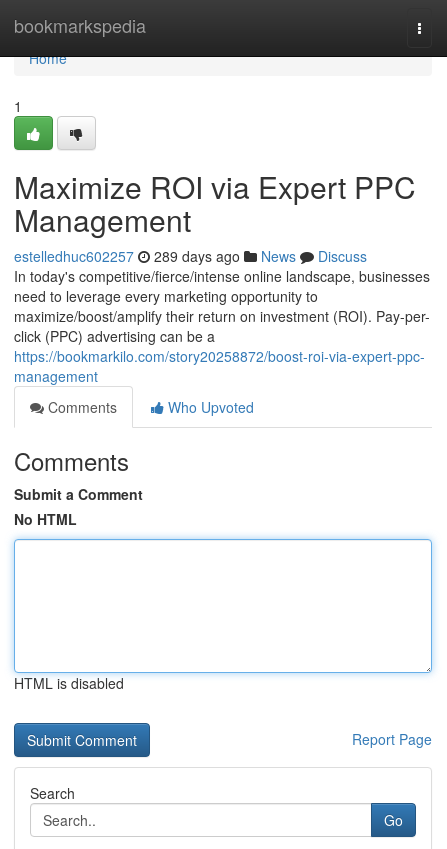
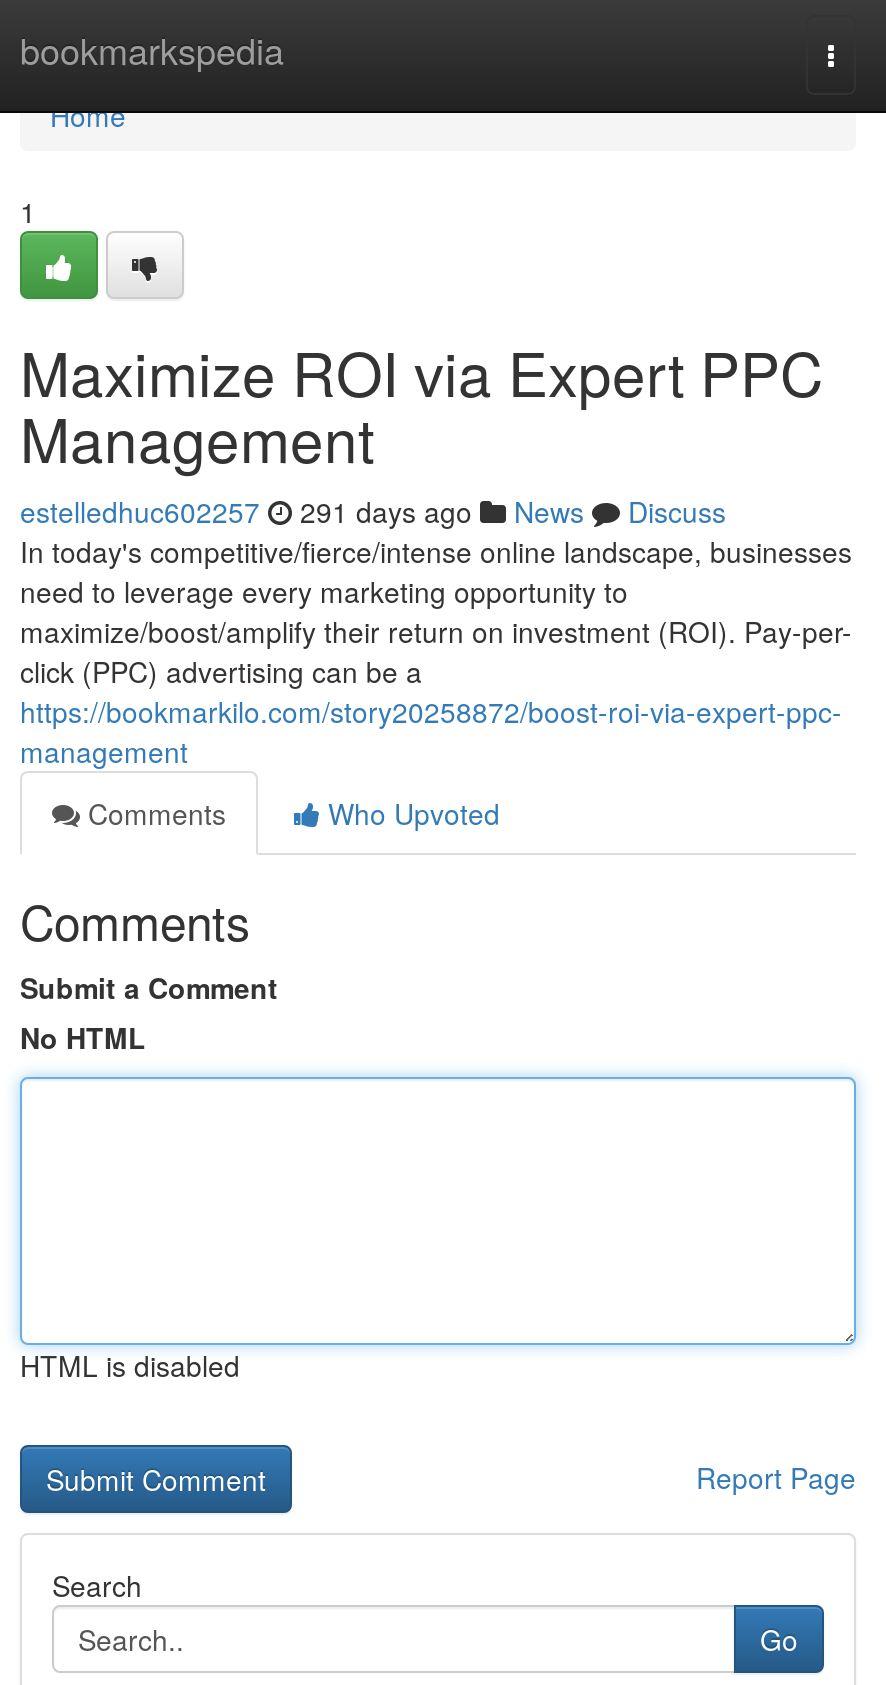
- estelledhuc602257 289 days ago News Discuss
+ estelledhuc602257 291 days ago News Discuss
